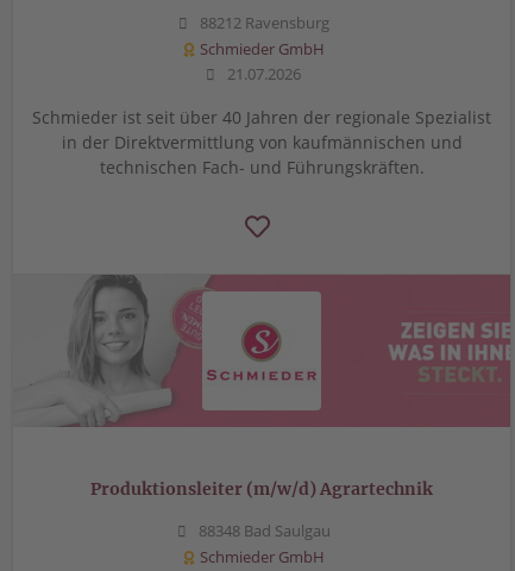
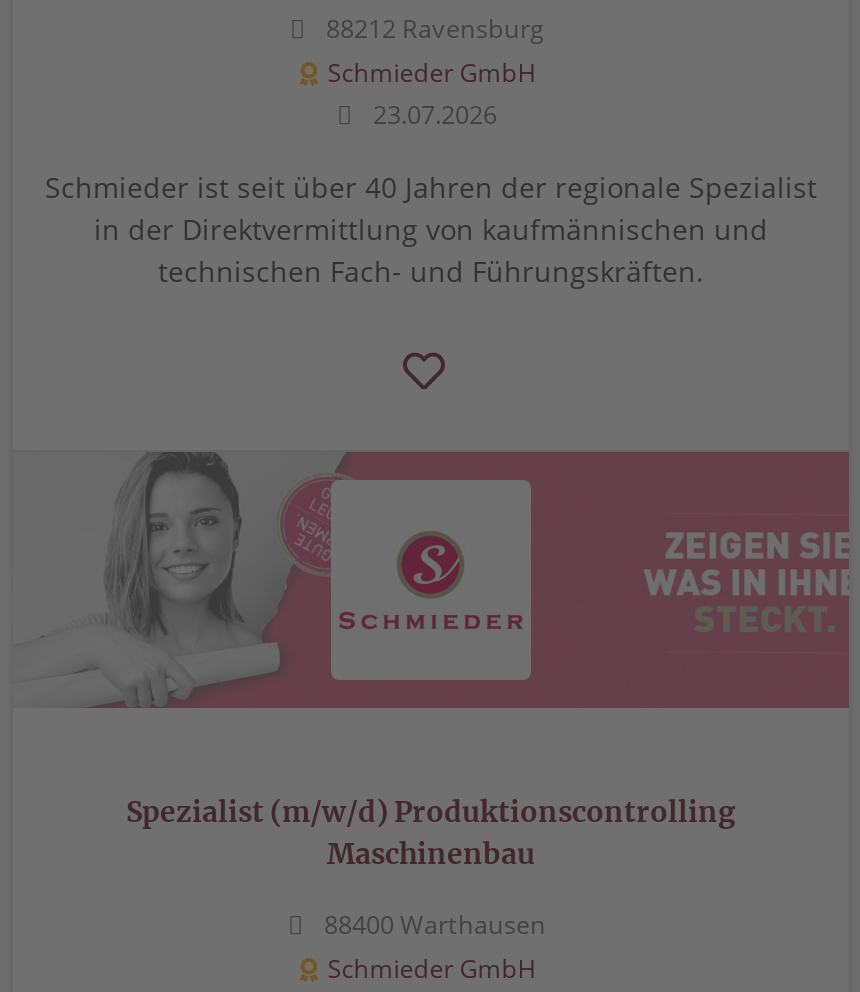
- 21.07.2026
+ 23.07.2026

- Produktionsleiter (m/w/d) Agrartechnik
+ Spezialist (m/w/d) Produktionscontrolling
+ Maschinenbau

- 88348 Bad Saulgau
+ 88400 Warthausen
